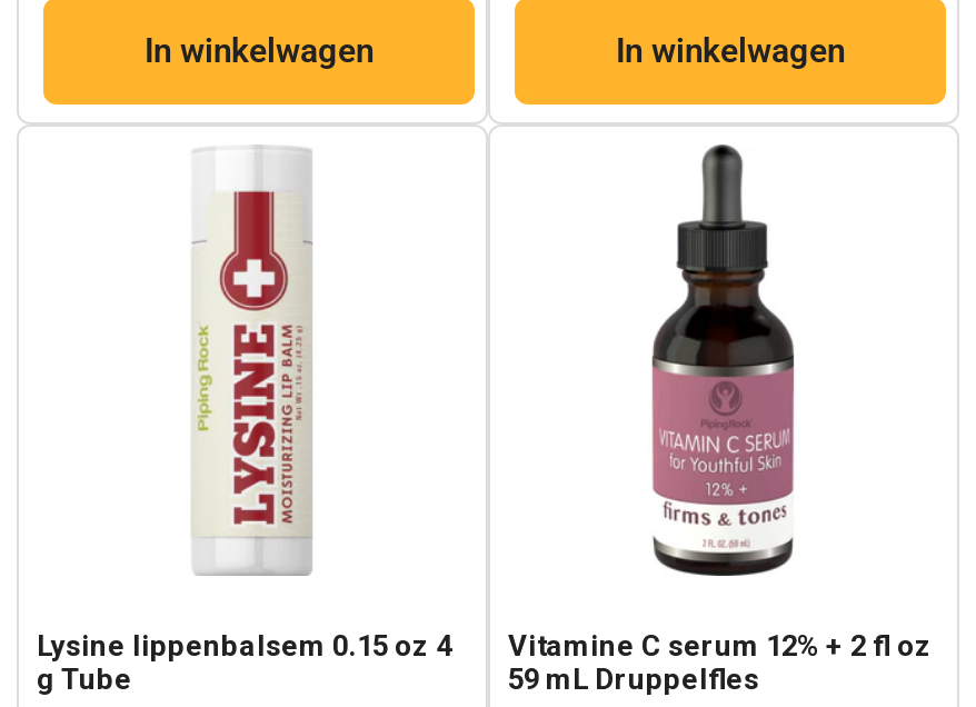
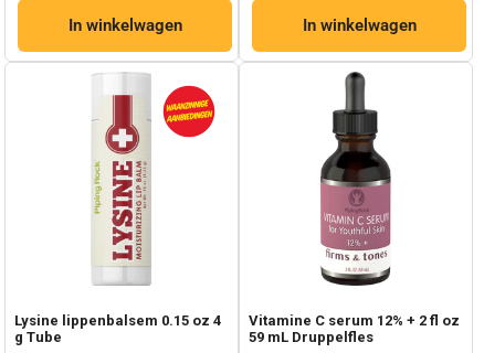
+ [image]
